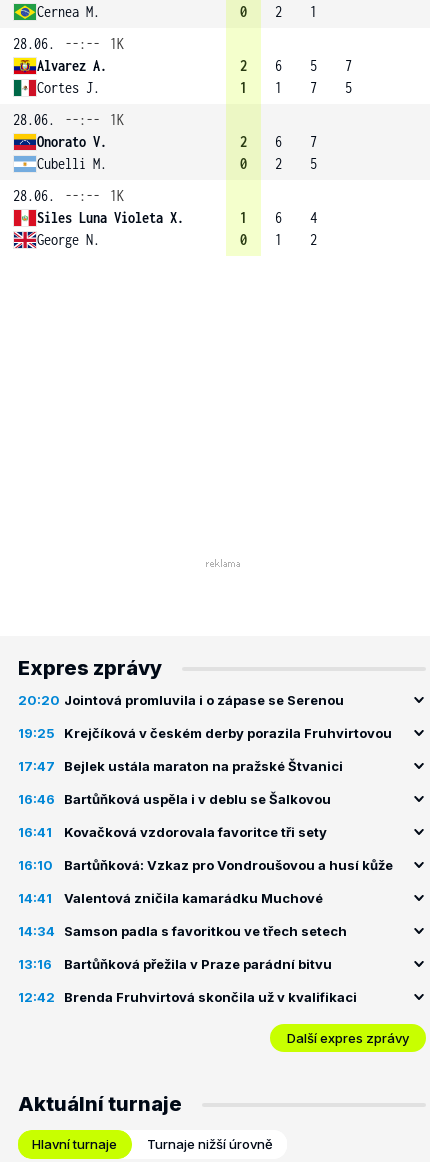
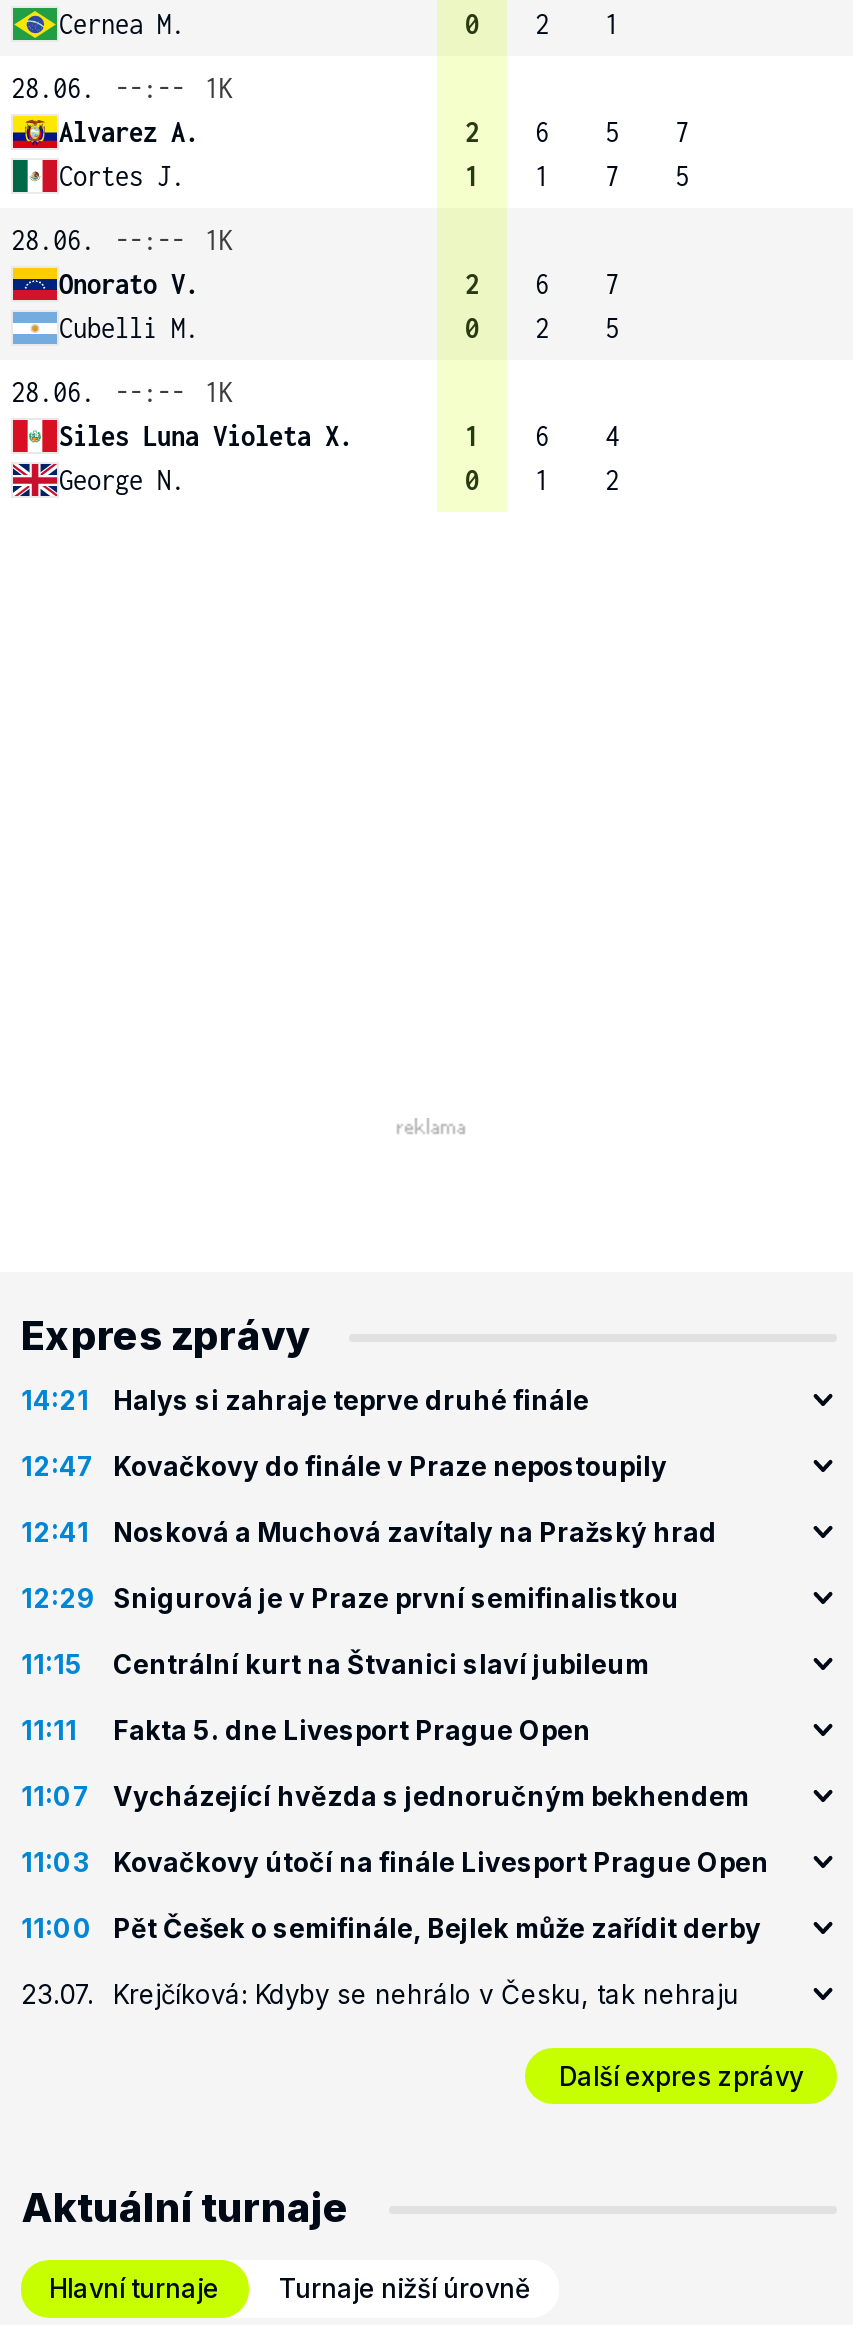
- 20:20 Jointová promluvila i o zápase se Serenou
+ 14:21
+ Halys si zahraje teprve druhé finále

- 19:25 Krejčíková v českém derby porazila Fruhvirtovou
+ 12:47 Kovačkovy do finále v Praze nepostoupily

- 17:47 Bejlek ustála maraton na pražské Štvanici
+ 12:41
+ Nosková a Muchová zavítaly na Pražský hrad

- 16:46 Bartůňková uspěla i v deblu se Šalkovou
+ 12:29 Snigurová je v Praze první semifinalistkou

- 16:41
- Kovačková vzdorovala favoritce tři sety
+ 11:15
+ Centrální kurt na Štvanici slaví jubileum

- 16:10
- Bartůňková: Vzkaz pro Vondroušovou a husí kůže
+ 11:11
+ Fakta 5. dne Livesport Prague Open

- 14:41
- Valentová zničila kamarádku Muchové
+ 11:07
+ Vycházející hvězda s jednoručným bekhendem

- 14:34 Samson padla s favoritkou ve třech setech
+ 11:03
+ Kovačkovy útočí na finále Livesport Prague Open

- 13:16
- Bartůňková přežila v Praze parádní bitvu
+ 11:00
+ Pět Češek o semifinále, Bejlek může zařídit derby

- 12:42 Brenda Fruhvirtová skončila už v kvalifikaci
+ 23.07.
+ Krejčíková: Kdyby se nehrálo v Česku, tak nehraju
